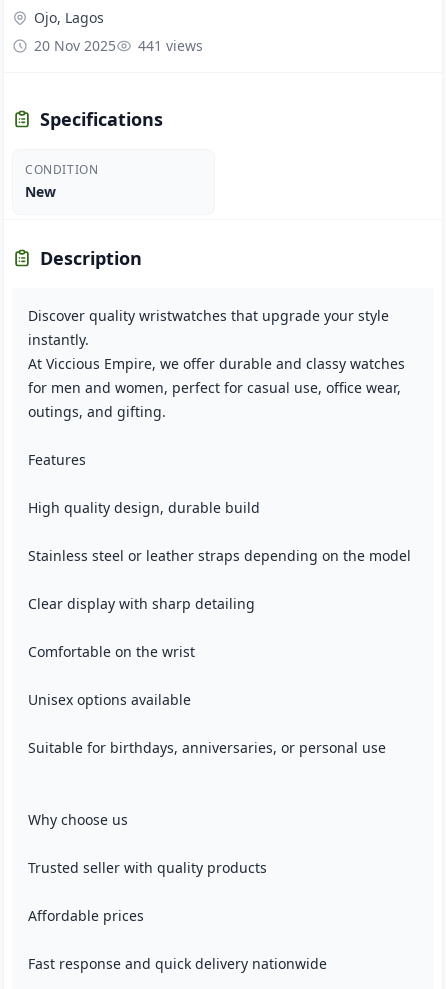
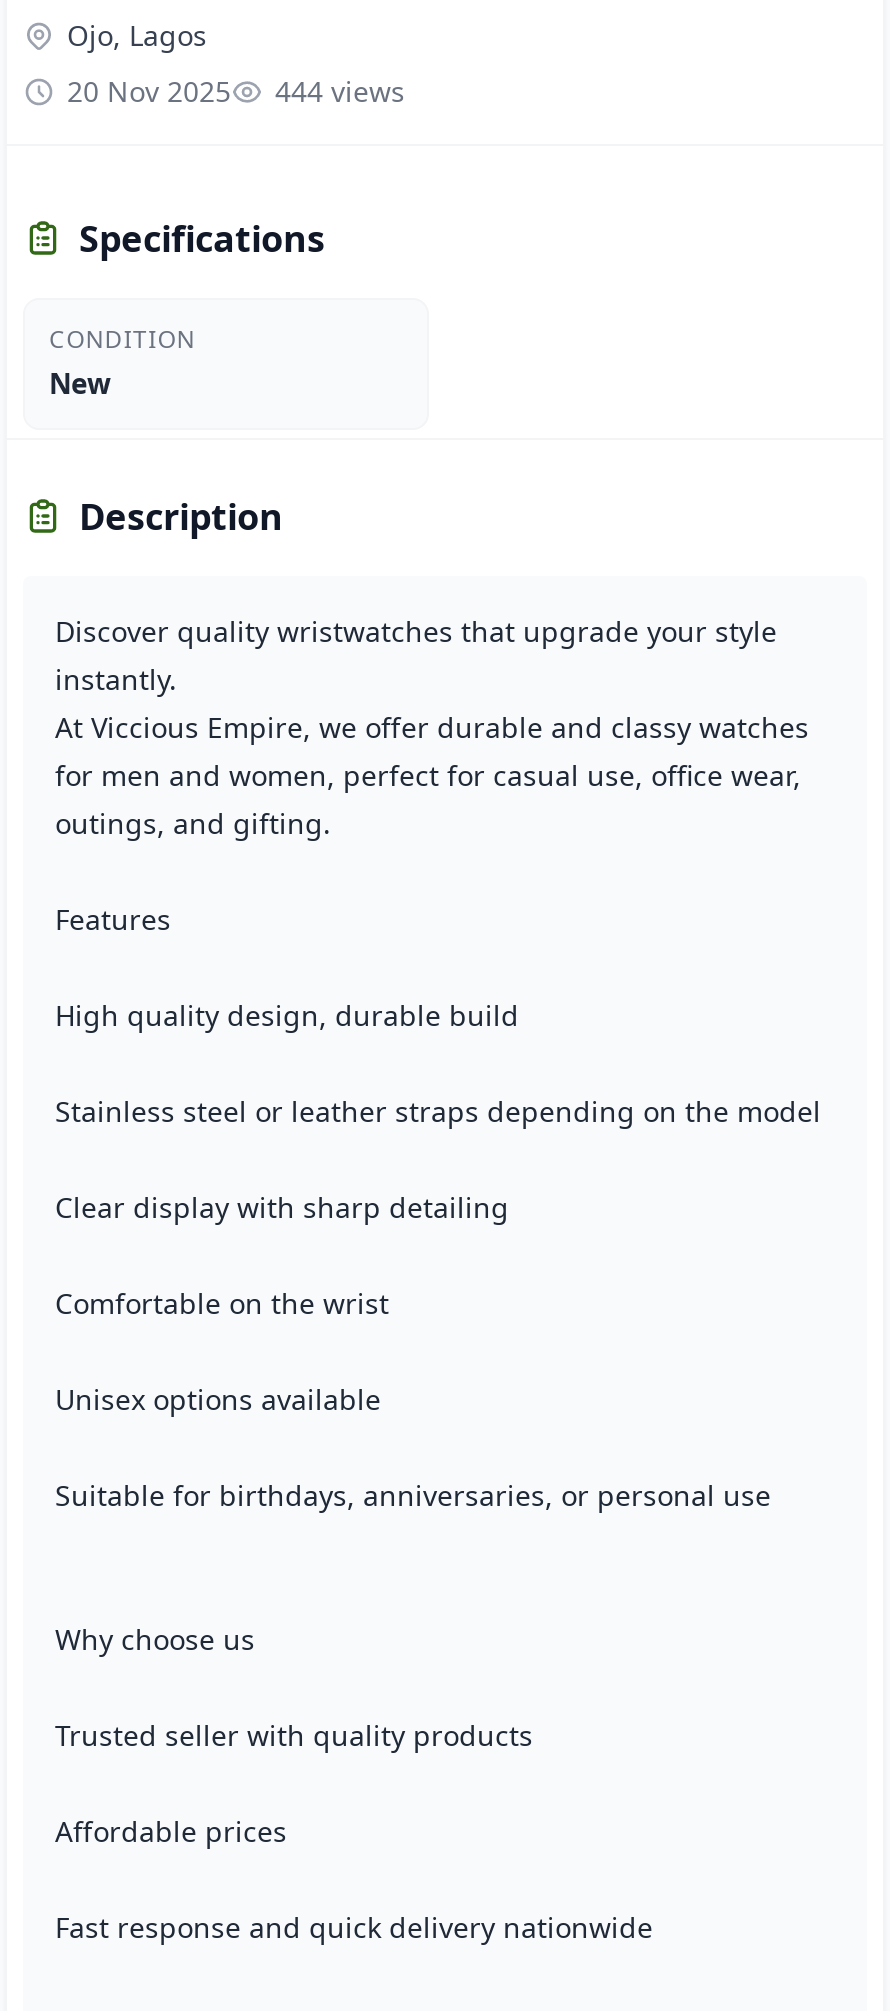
- 20 Nov 2025 441 views
+ 20 Nov 2025 444 views
